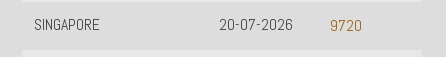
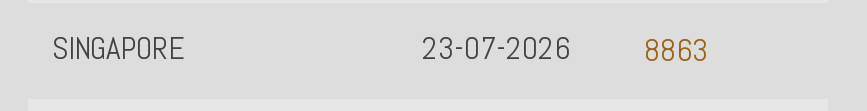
- 20-07-2026
+ 23-07-2026

- 9720
+ 8863
